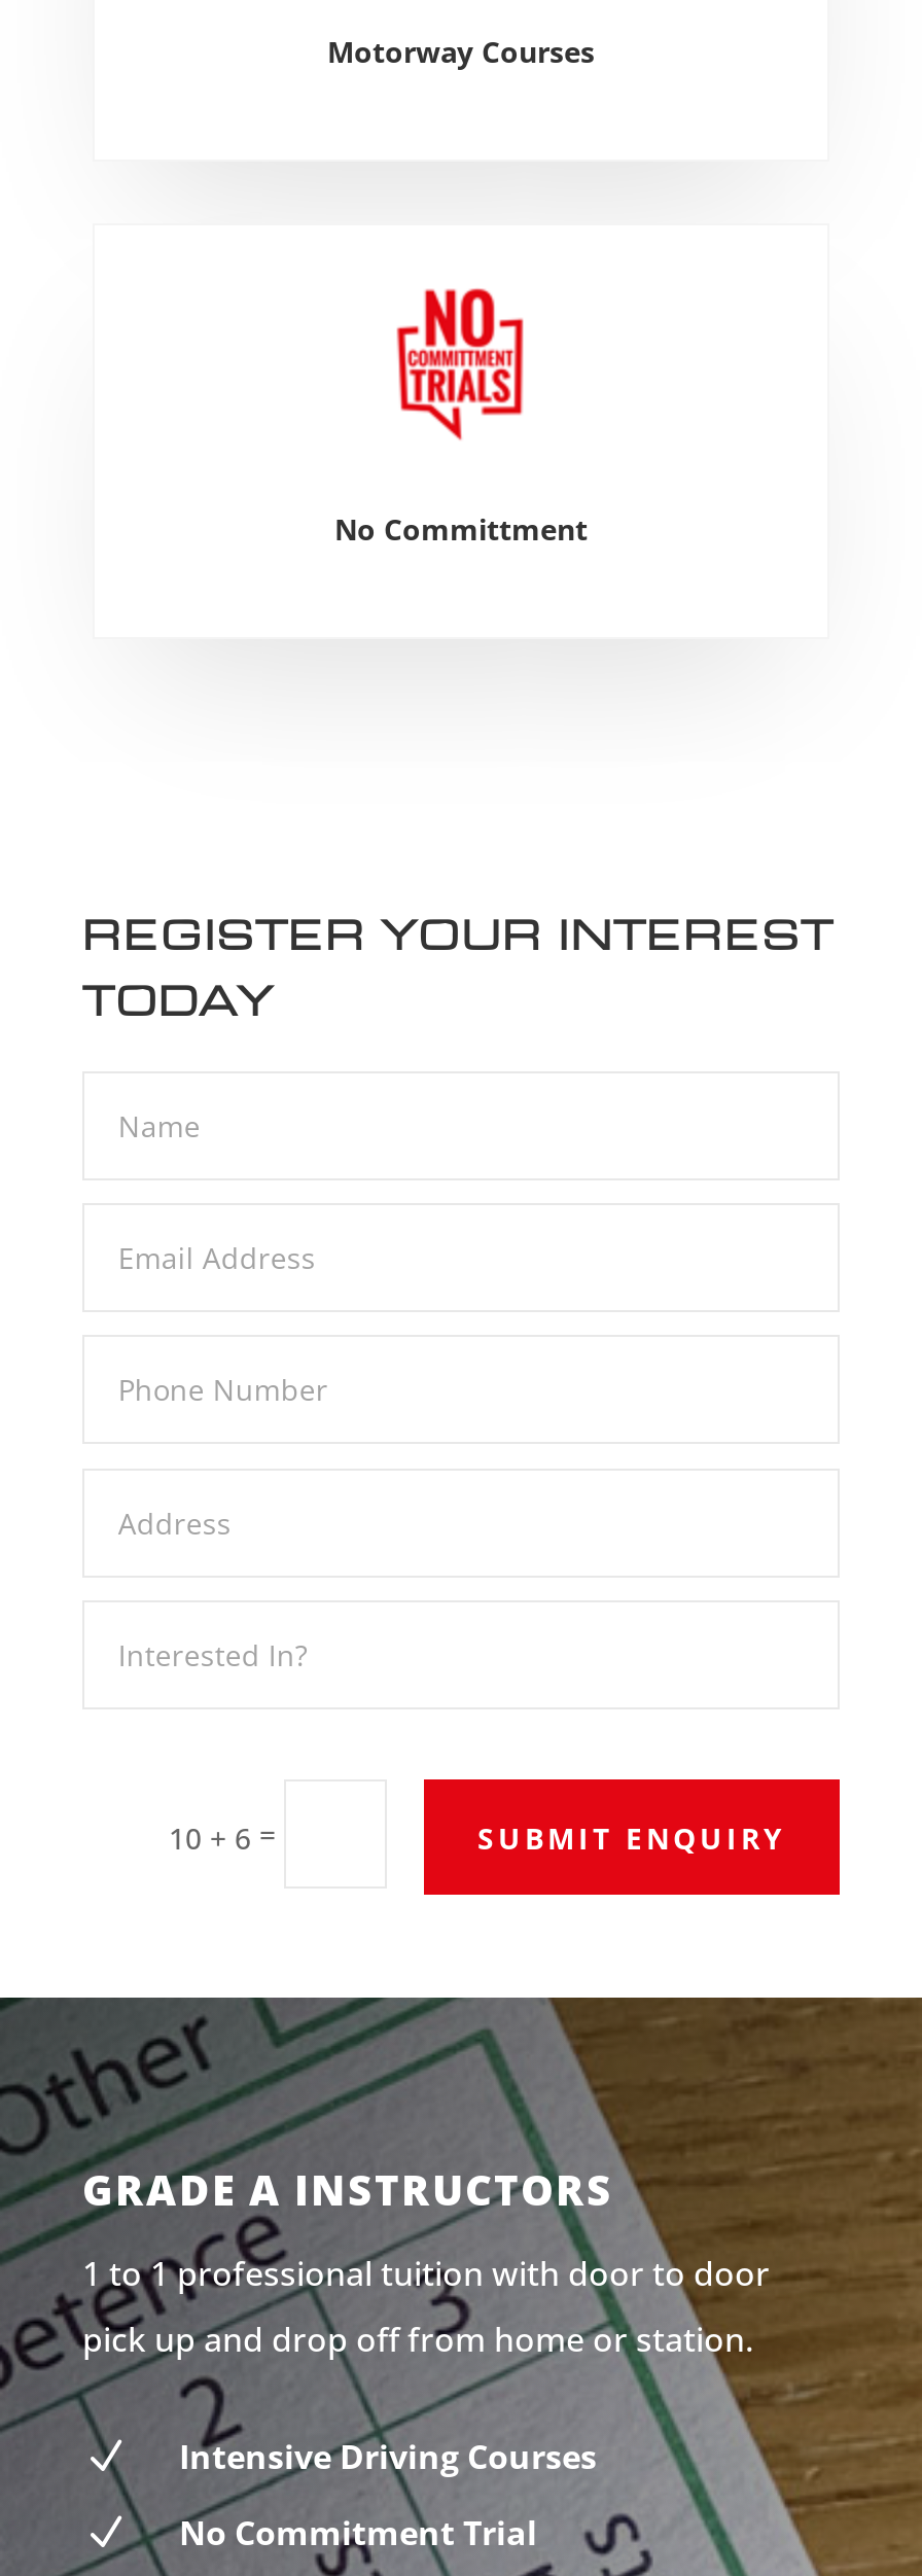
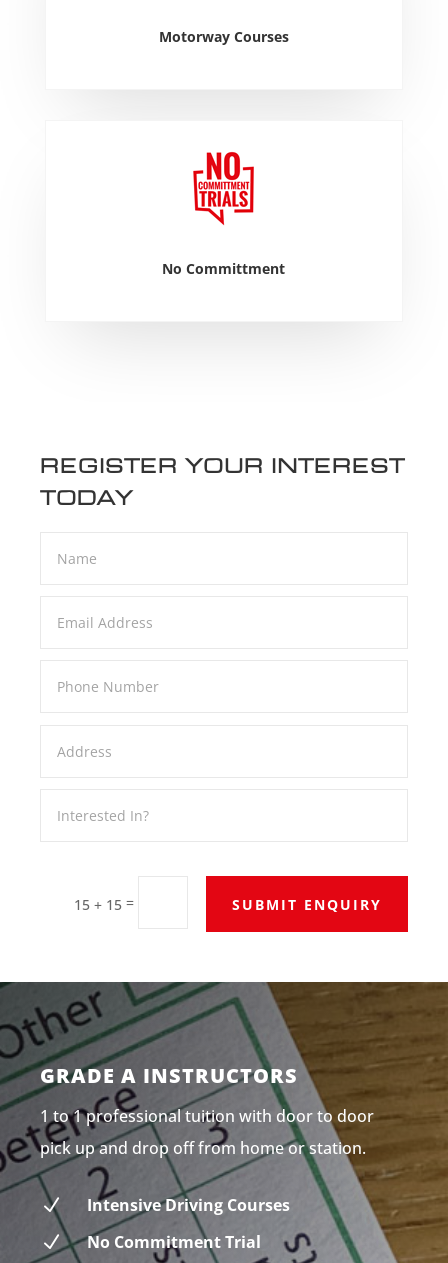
- 10 + 6 =
+ 15 + 15 =
